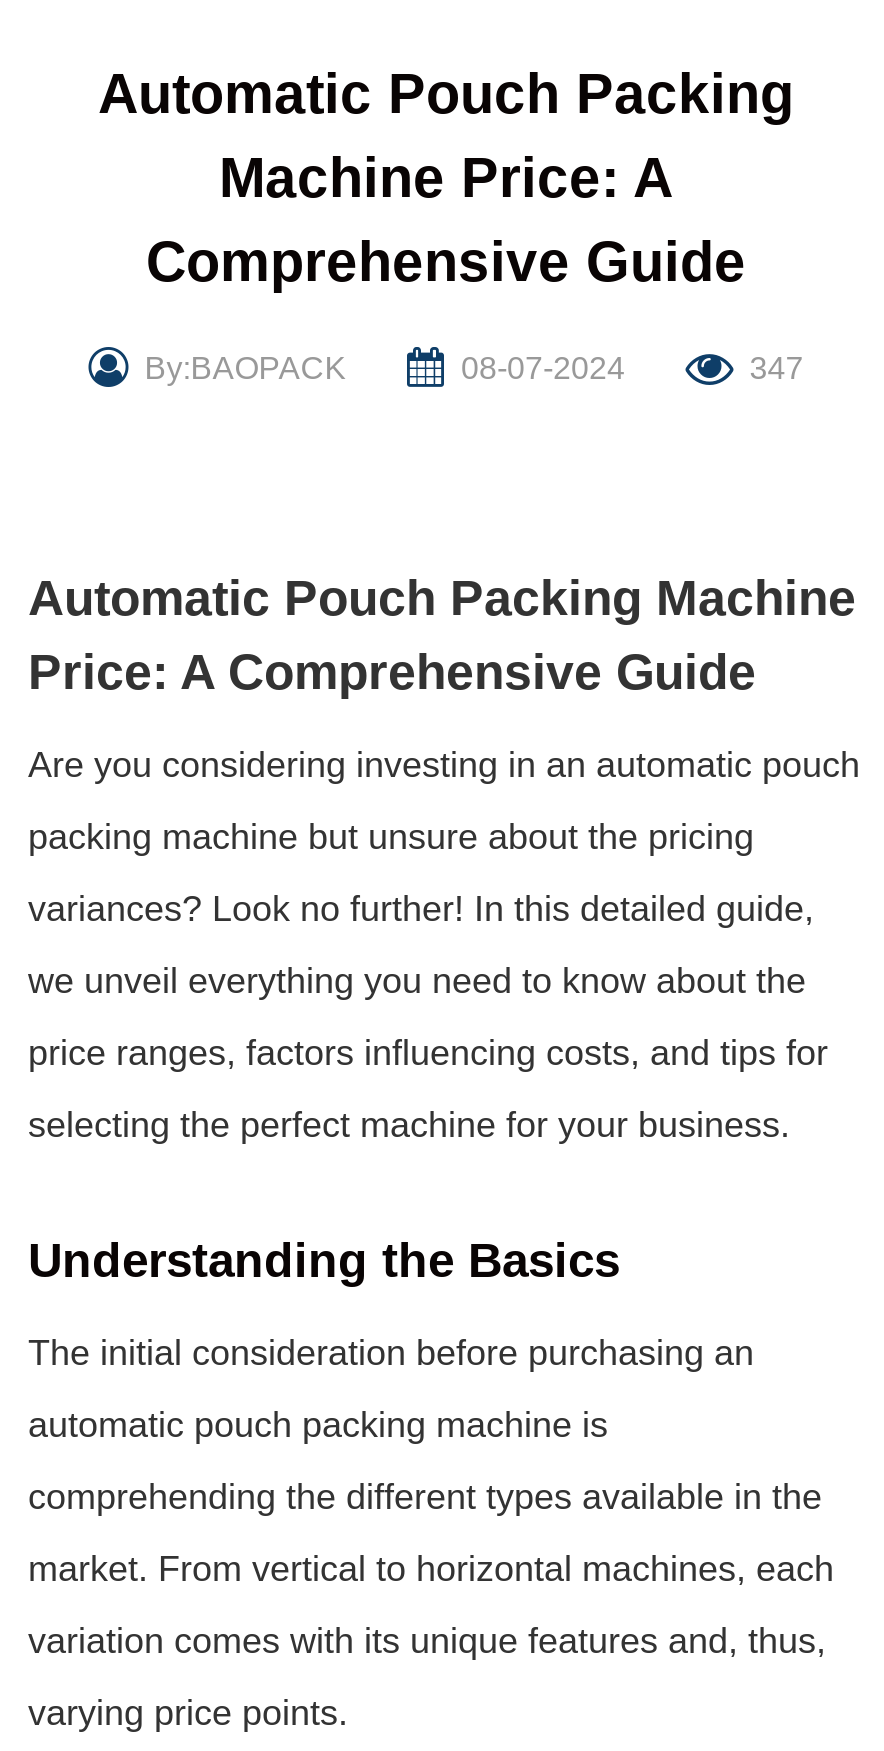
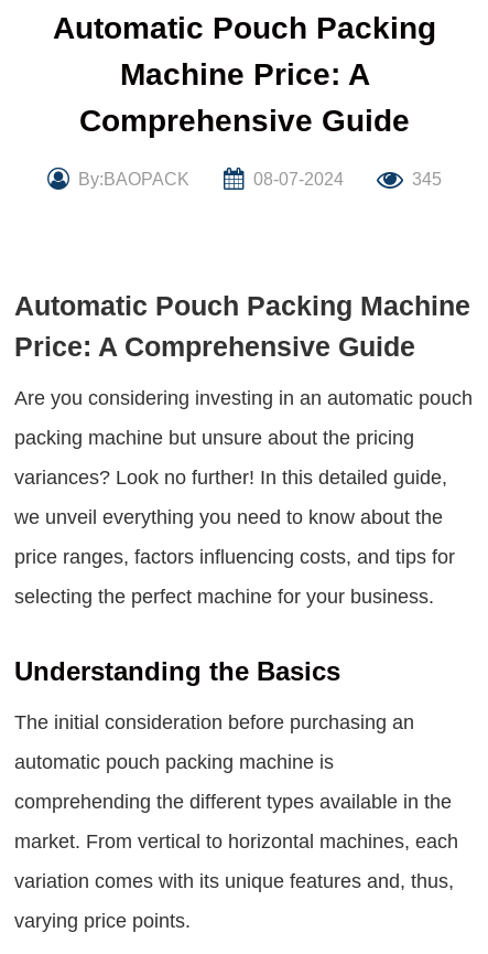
- 347
+ 345
